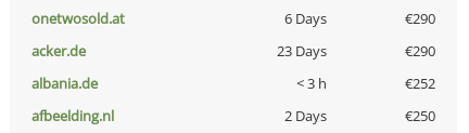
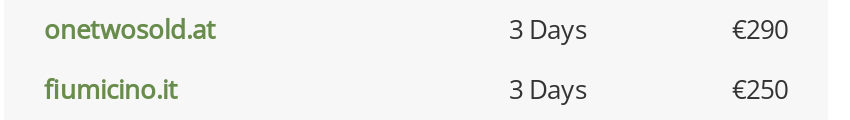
- 6 Days
+ 3 Days

- acker.de
- 23 Days
- €290
- albania.de
- < 3 h
- €252
- afbeelding.nl
- 2 Days
+ fiumicino.it
+ 3 Days
